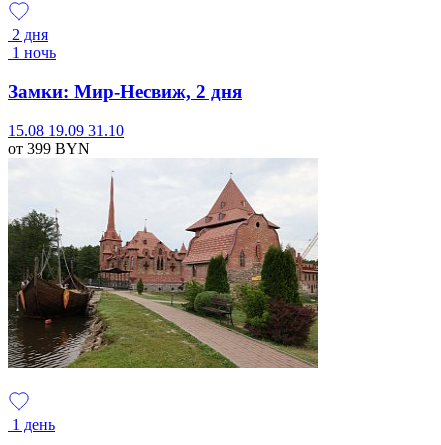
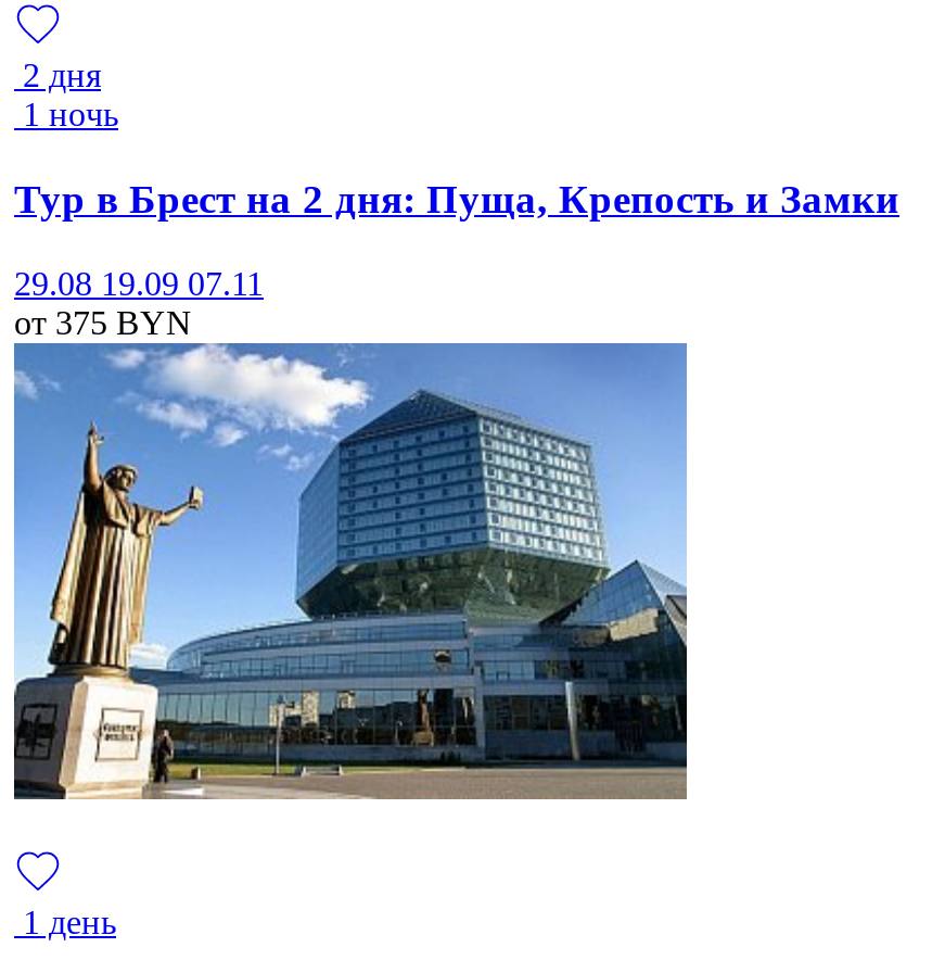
- Замки: Мир-Несвиж, 2 дня
+ Тур в Брест на 2 дня: Пуща, Крепость и Замки

- 15.08 19.09 31.10
- от 399 BYN
+ 29.08 19.09 07.11
+ от 375 BYN

- [image]
+ [image]
